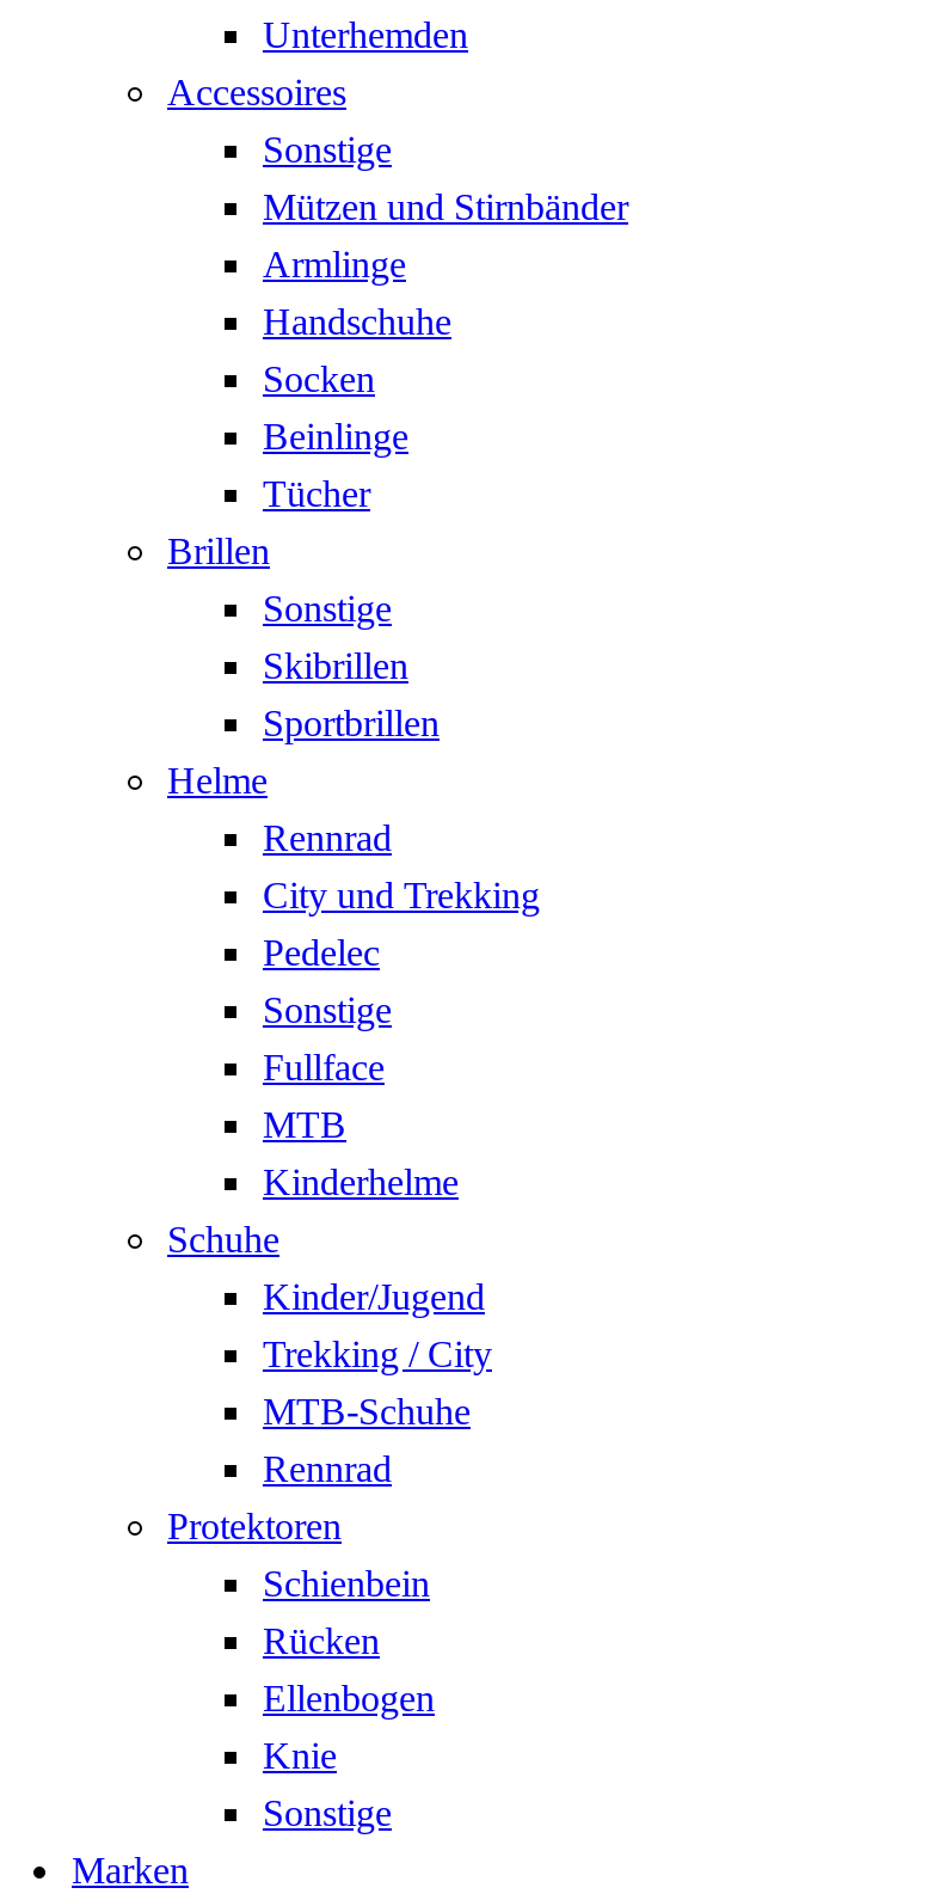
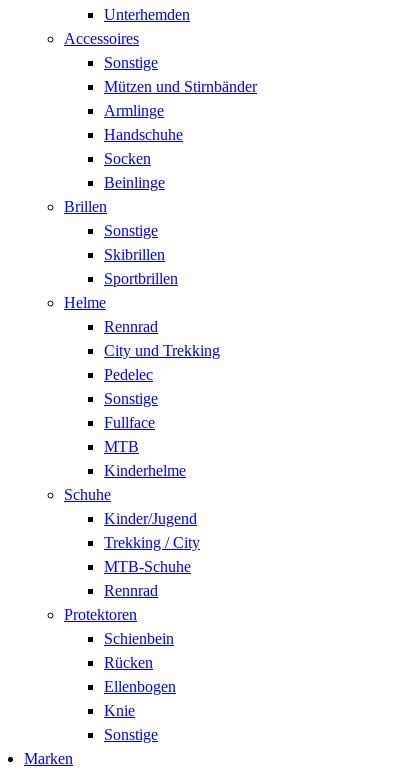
- Tücher
